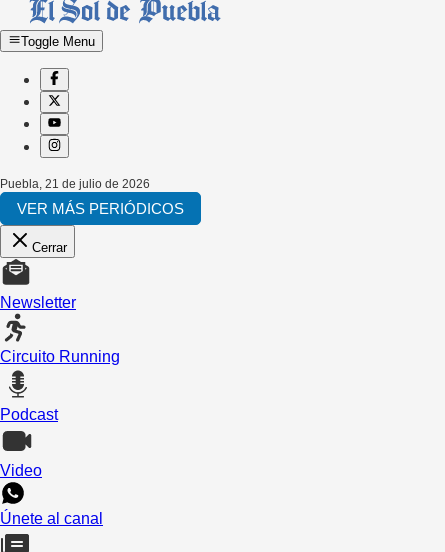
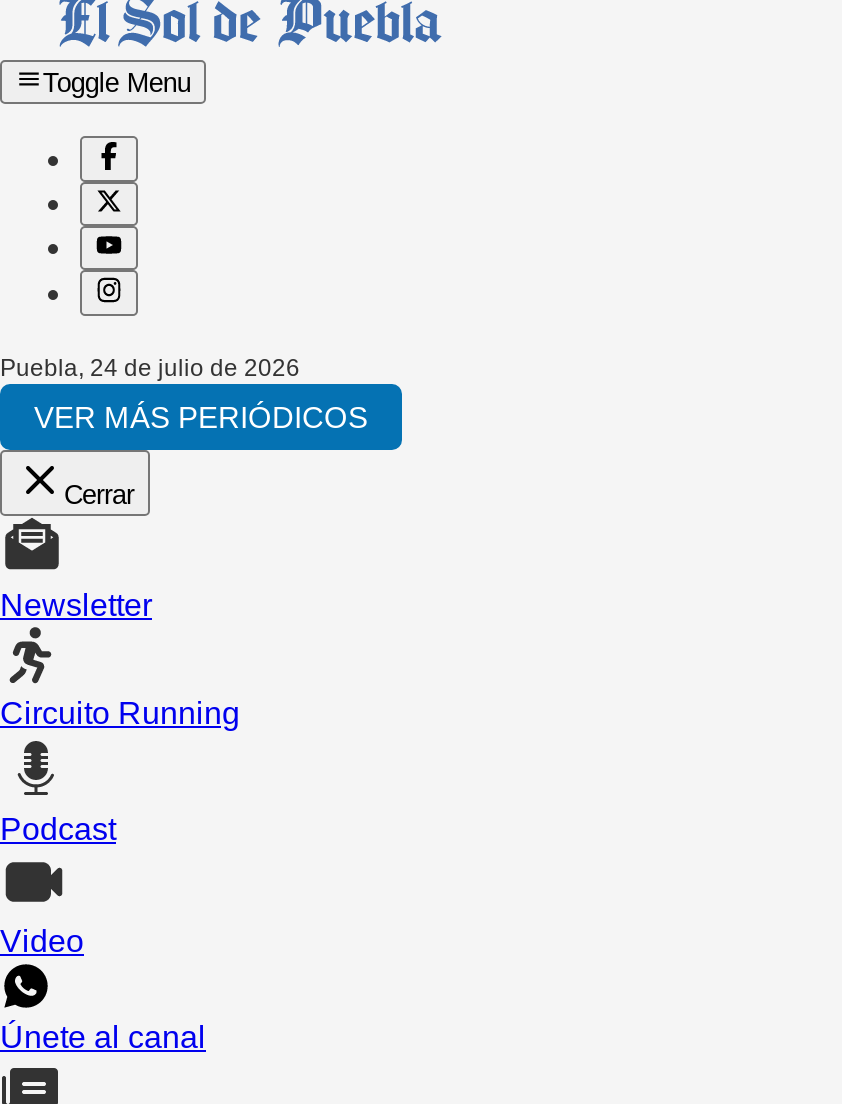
- Puebla, 21 de julio de 2026
+ Puebla, 24 de julio de 2026
